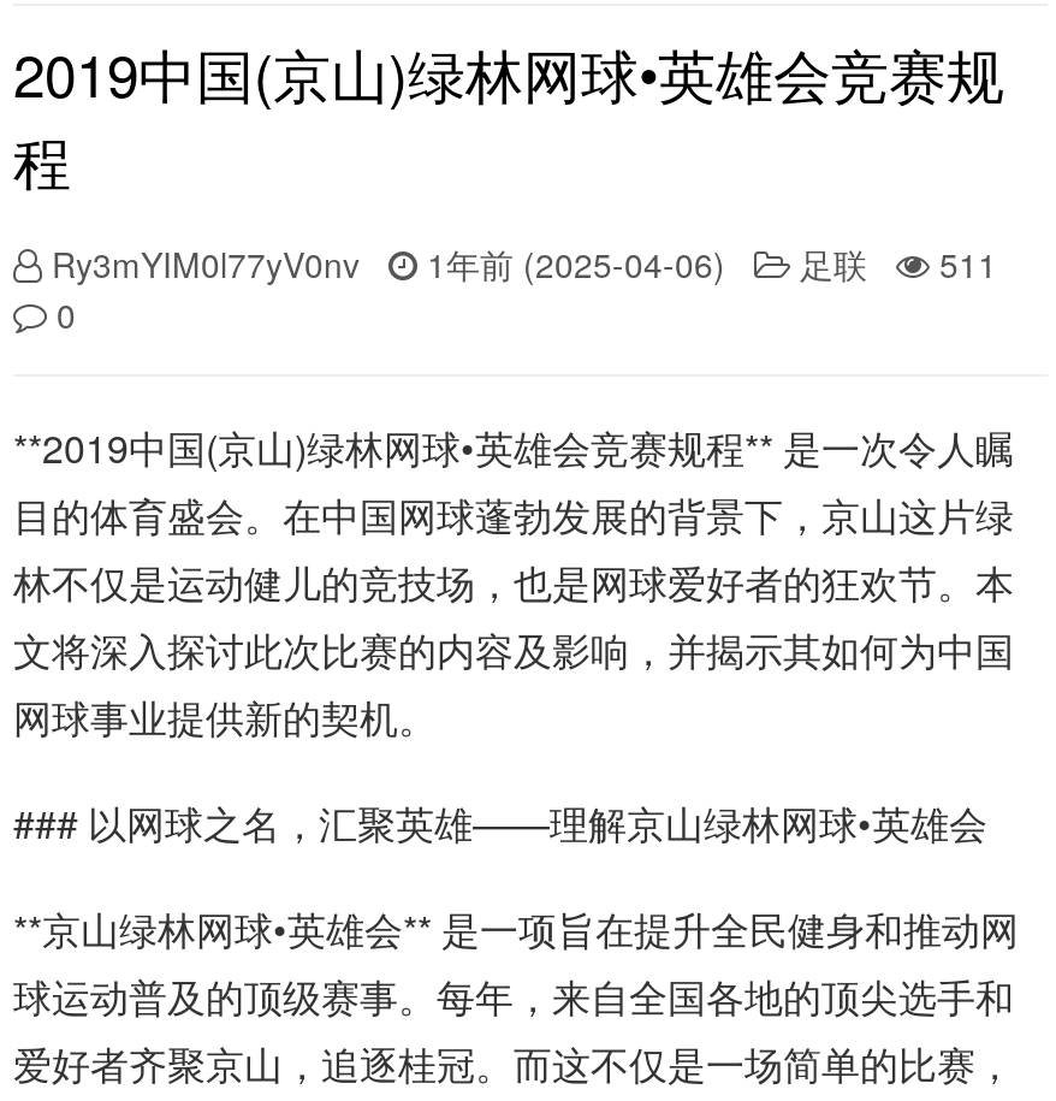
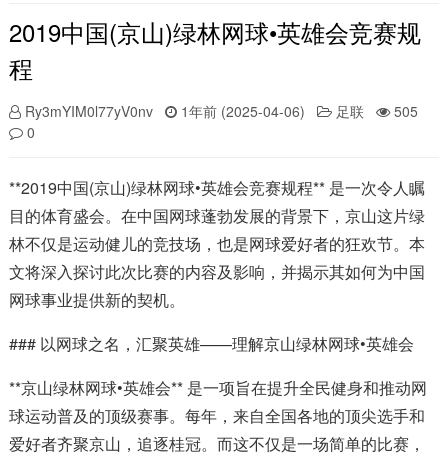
- Ry3mYIM0l77yV0nv 1年前 (2025-04-06) 足联 511
+ Ry3mYIM0l77yV0nv 1年前 (2025-04-06) 足联 505
